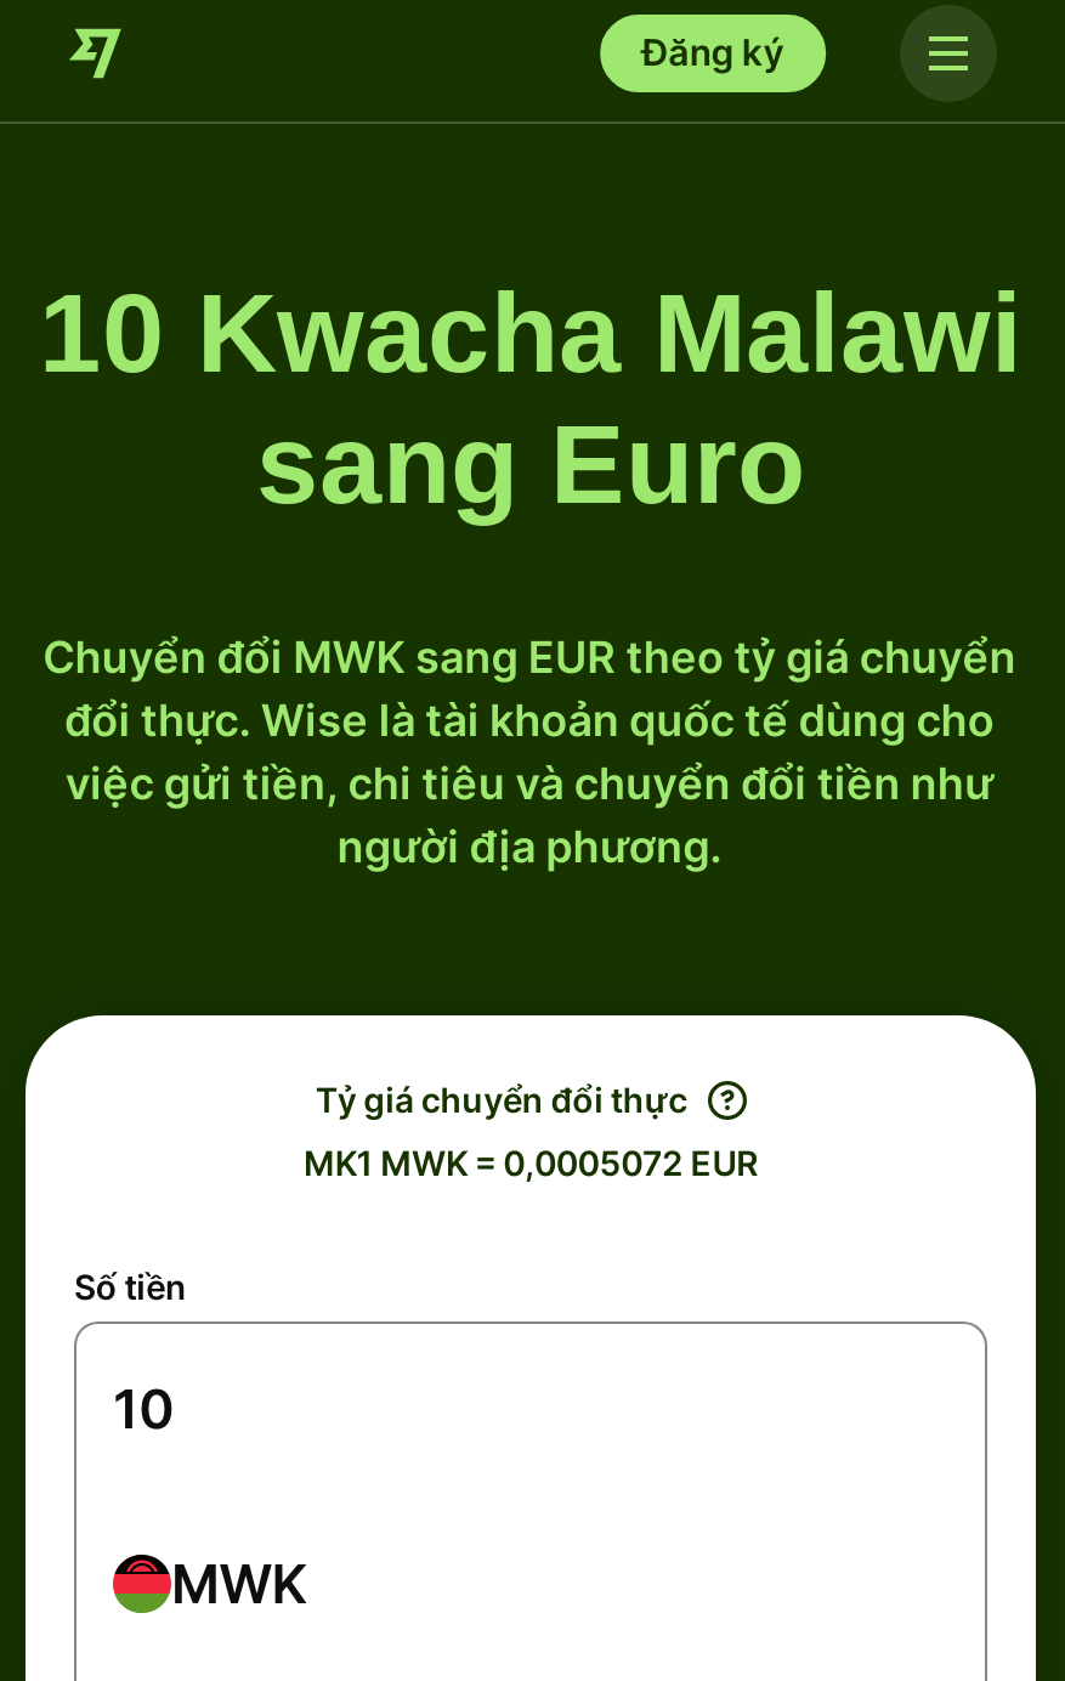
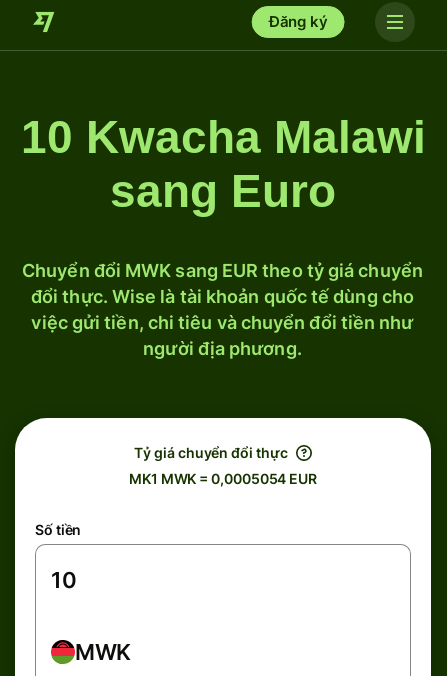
- MK1 MWK = 0,0005072 EUR
+ MK1 MWK = 0,0005054 EUR
